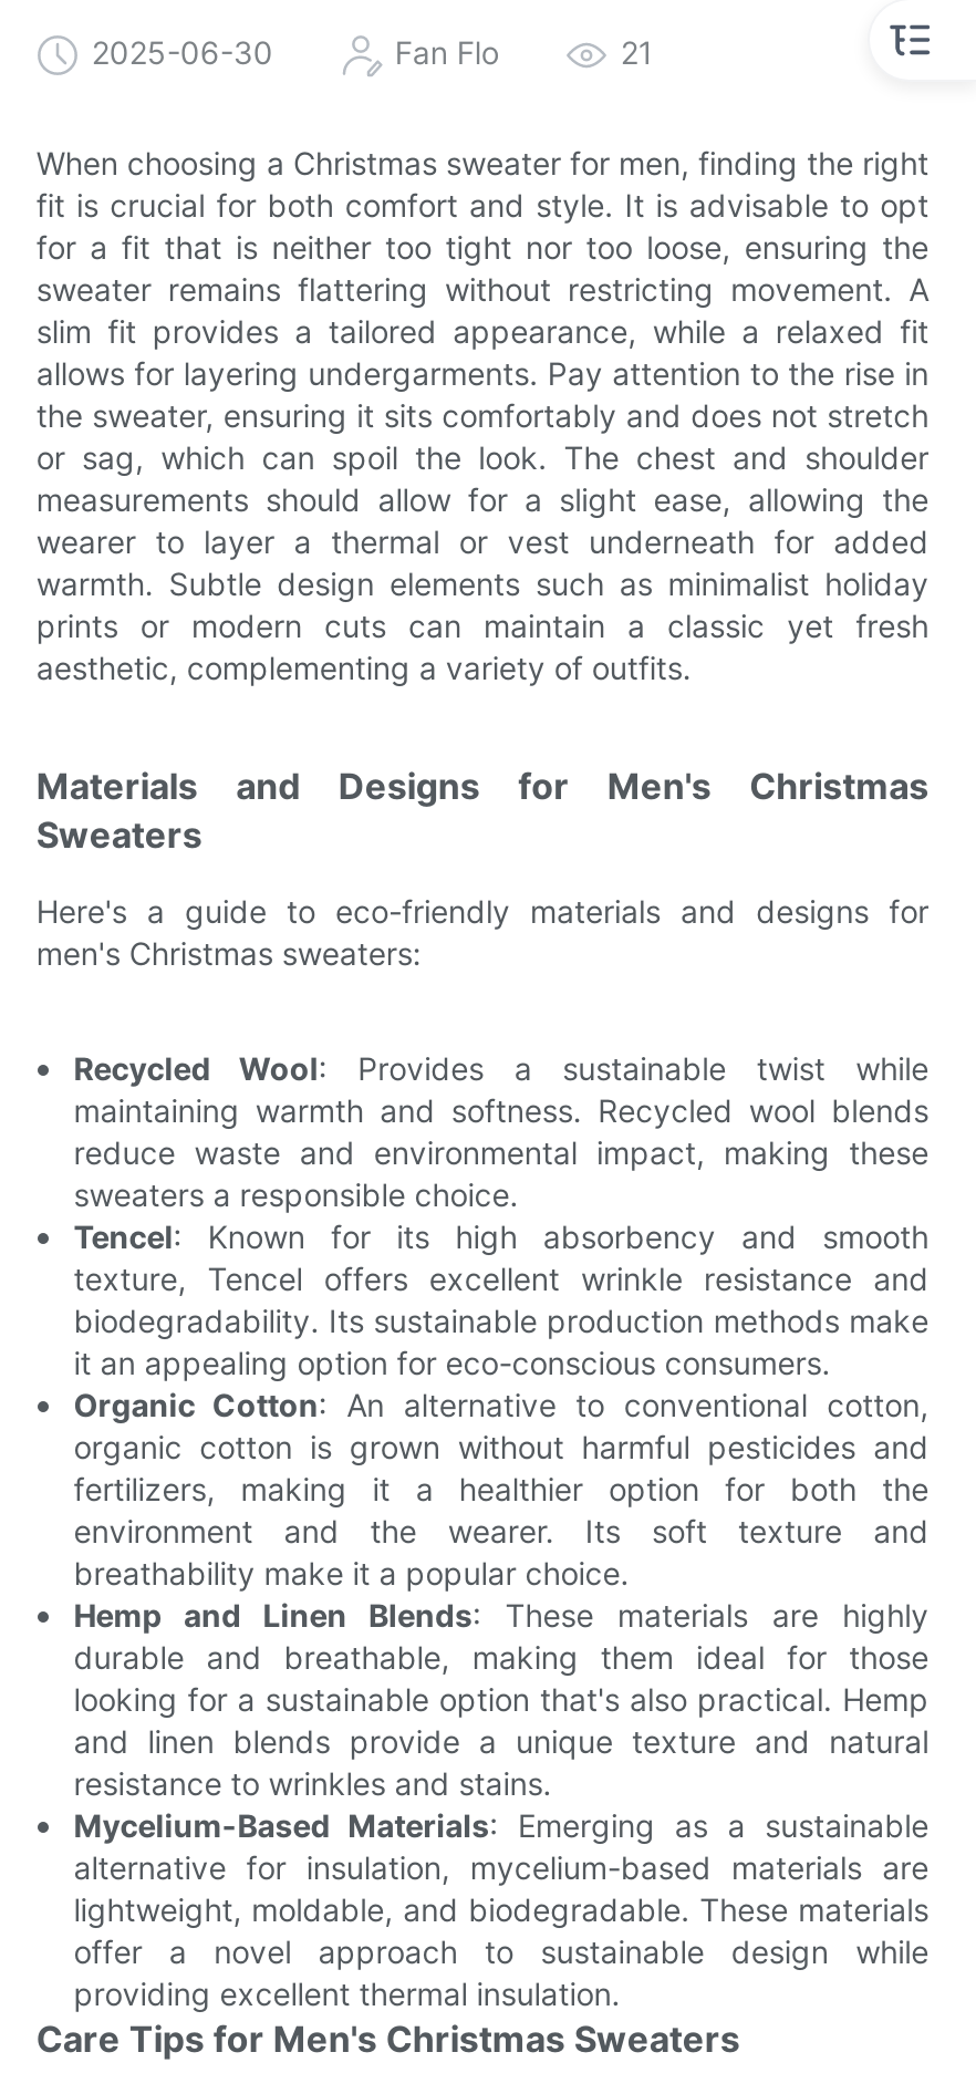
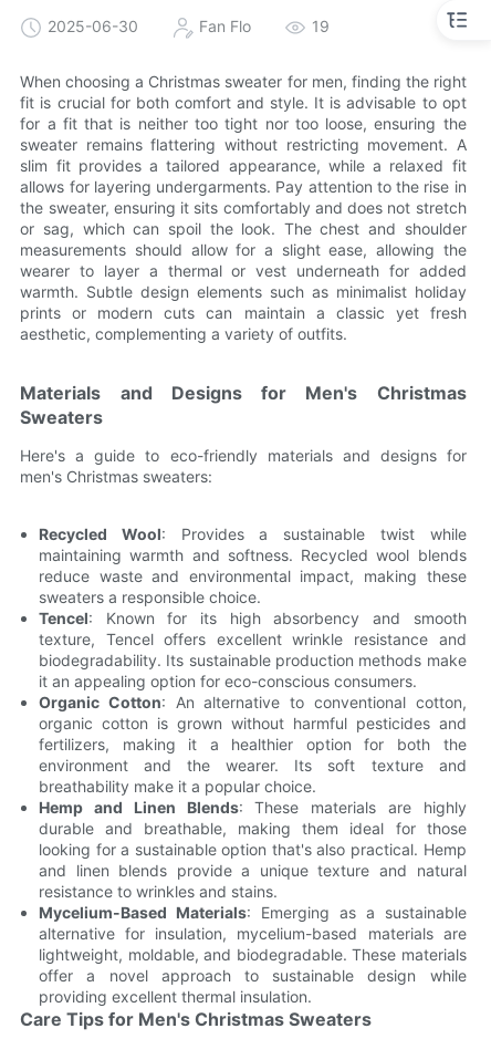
- 21
+ 19
